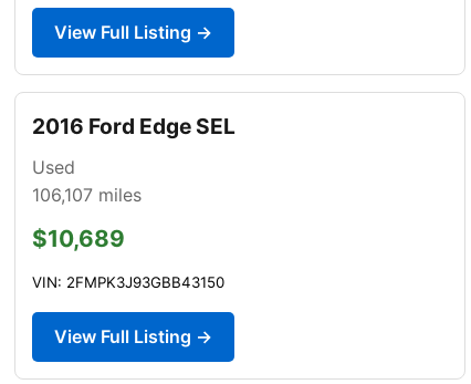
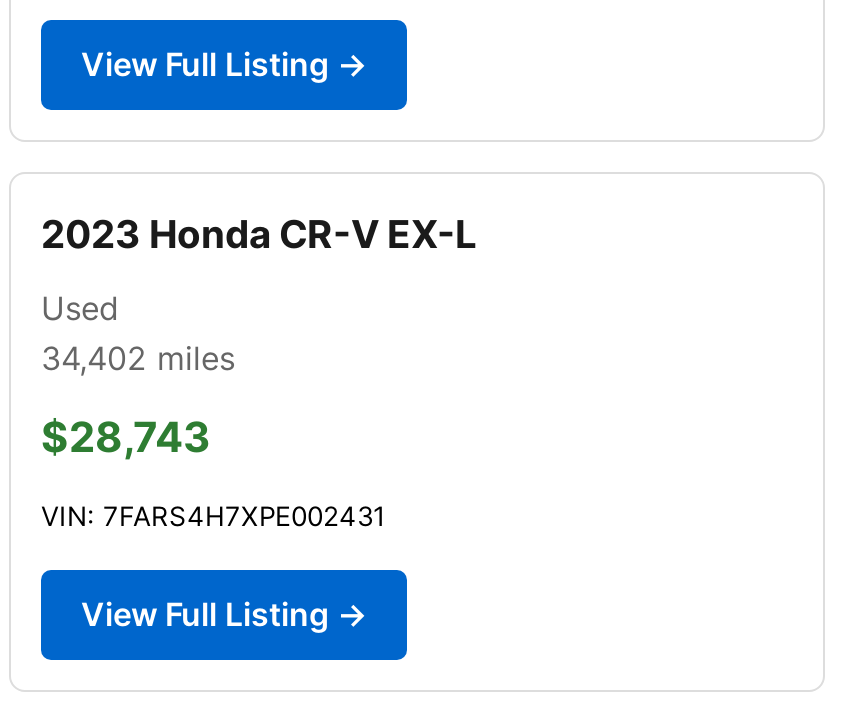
- 2016 Ford Edge SEL
+ 2023 Honda CR-V EX-L

- 106,107 miles
+ 34,402 miles

- $10,689
+ $28,743

- VIN: 2FMPK3J93GBB43150
+ VIN: 7FARS4H7XPE002431
